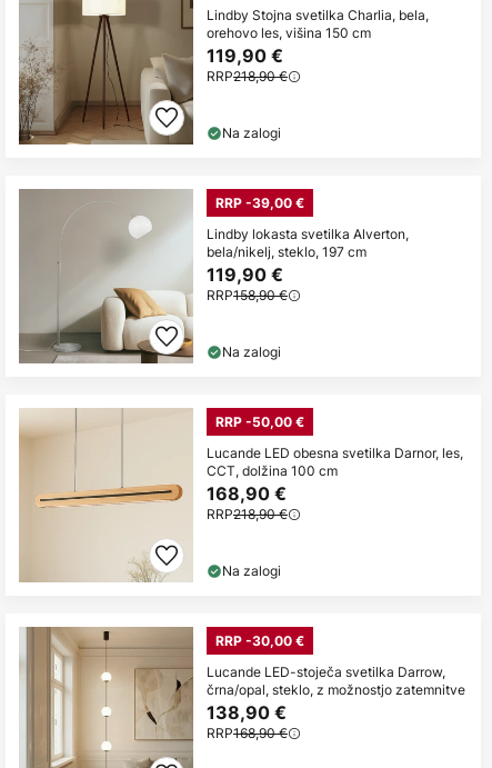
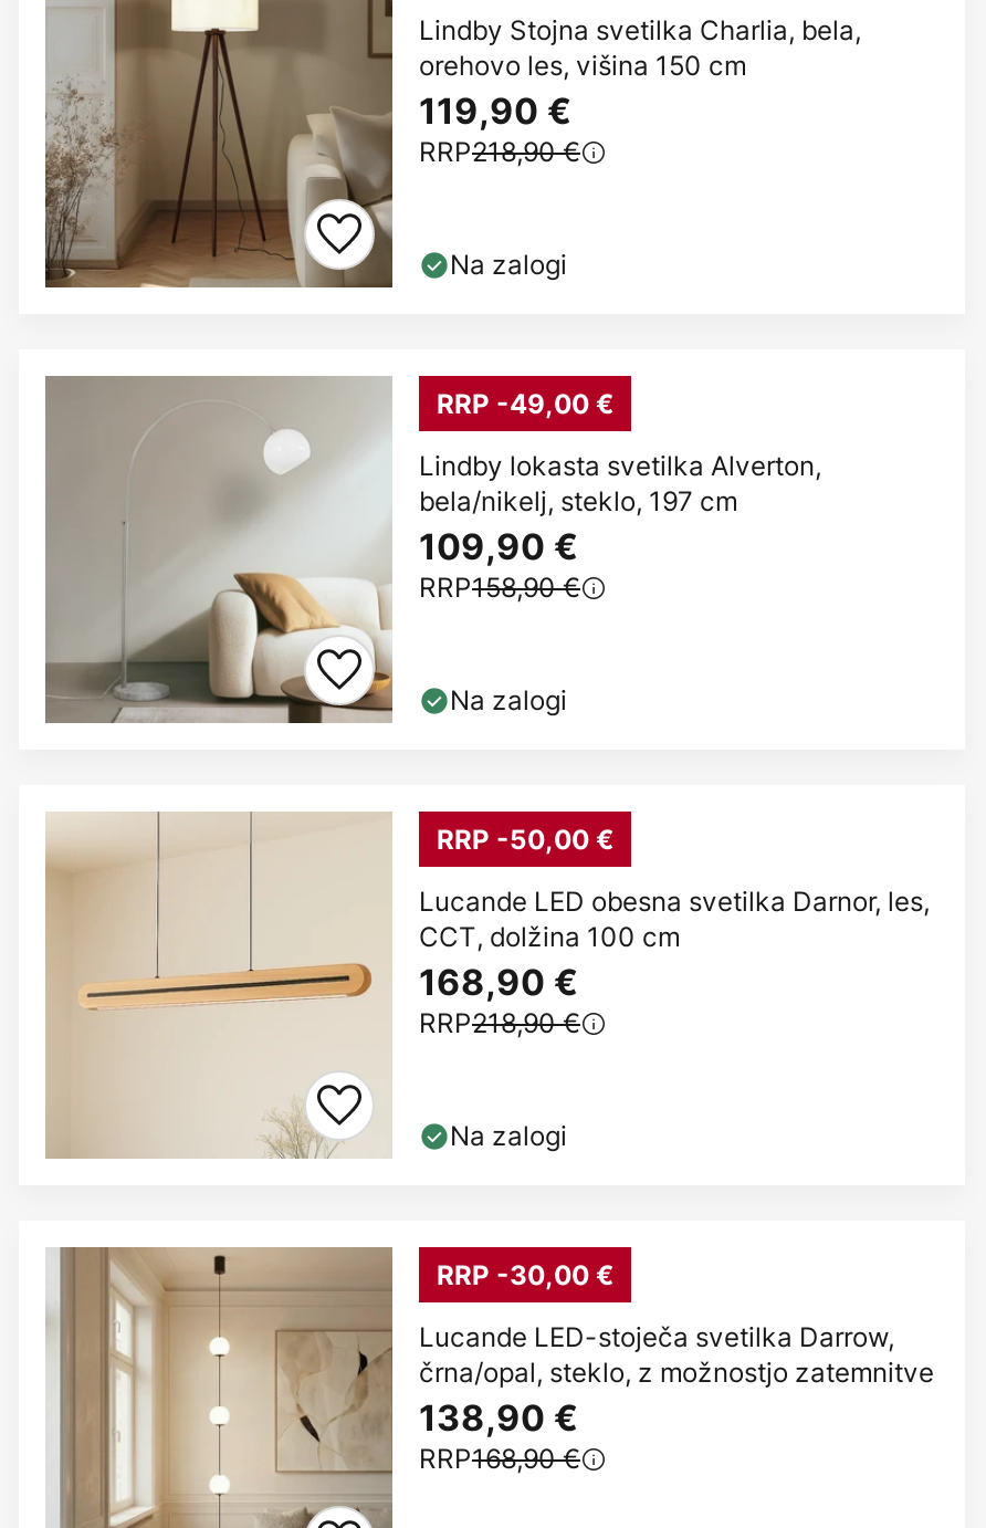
- RRP -39,00 €
+ RRP -49,00 €

- 119,90 €
+ 109,90 €
